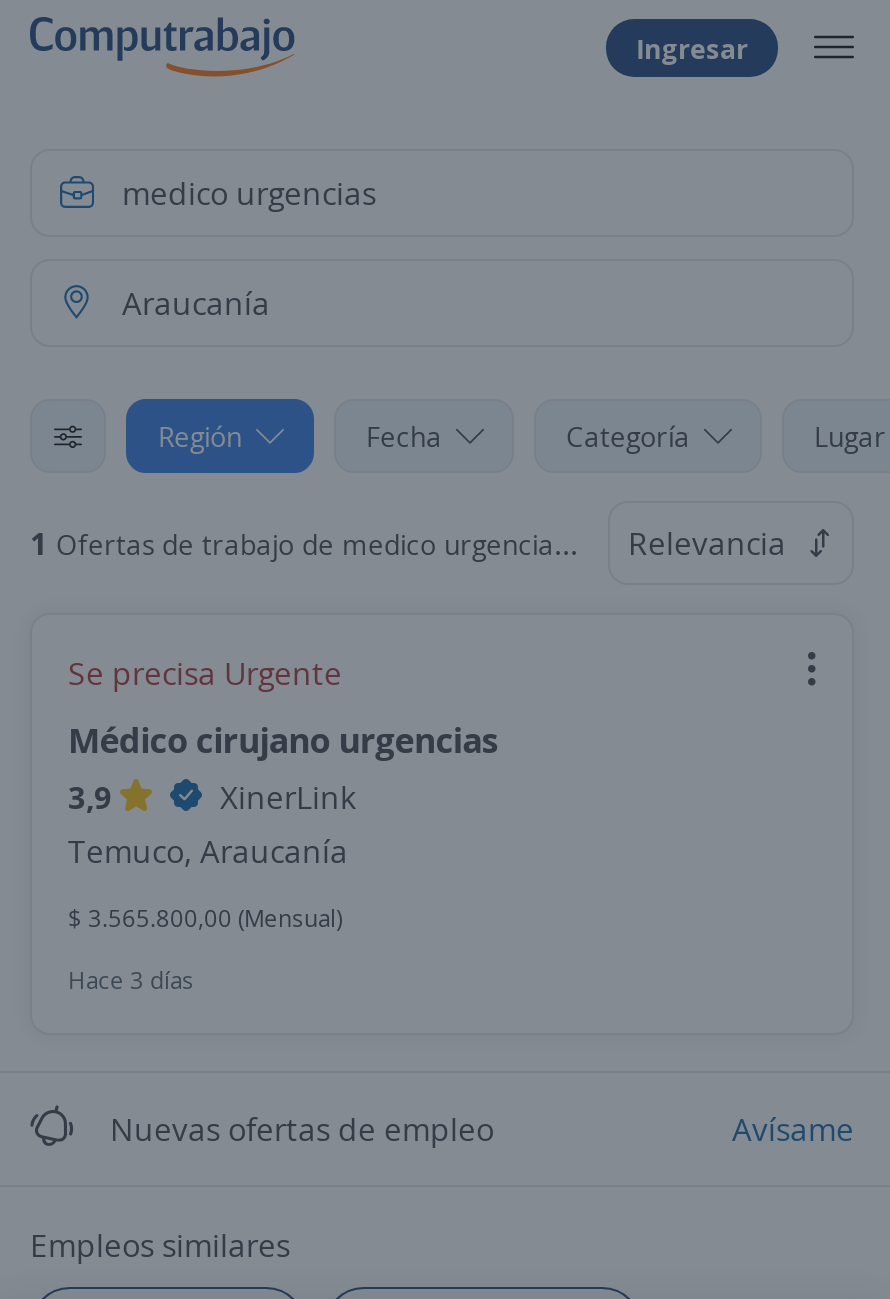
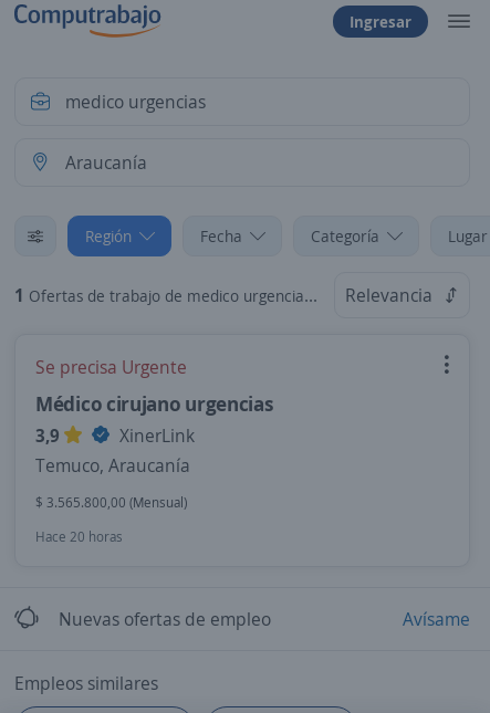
- Hace 3 días
+ Hace 20 horas
